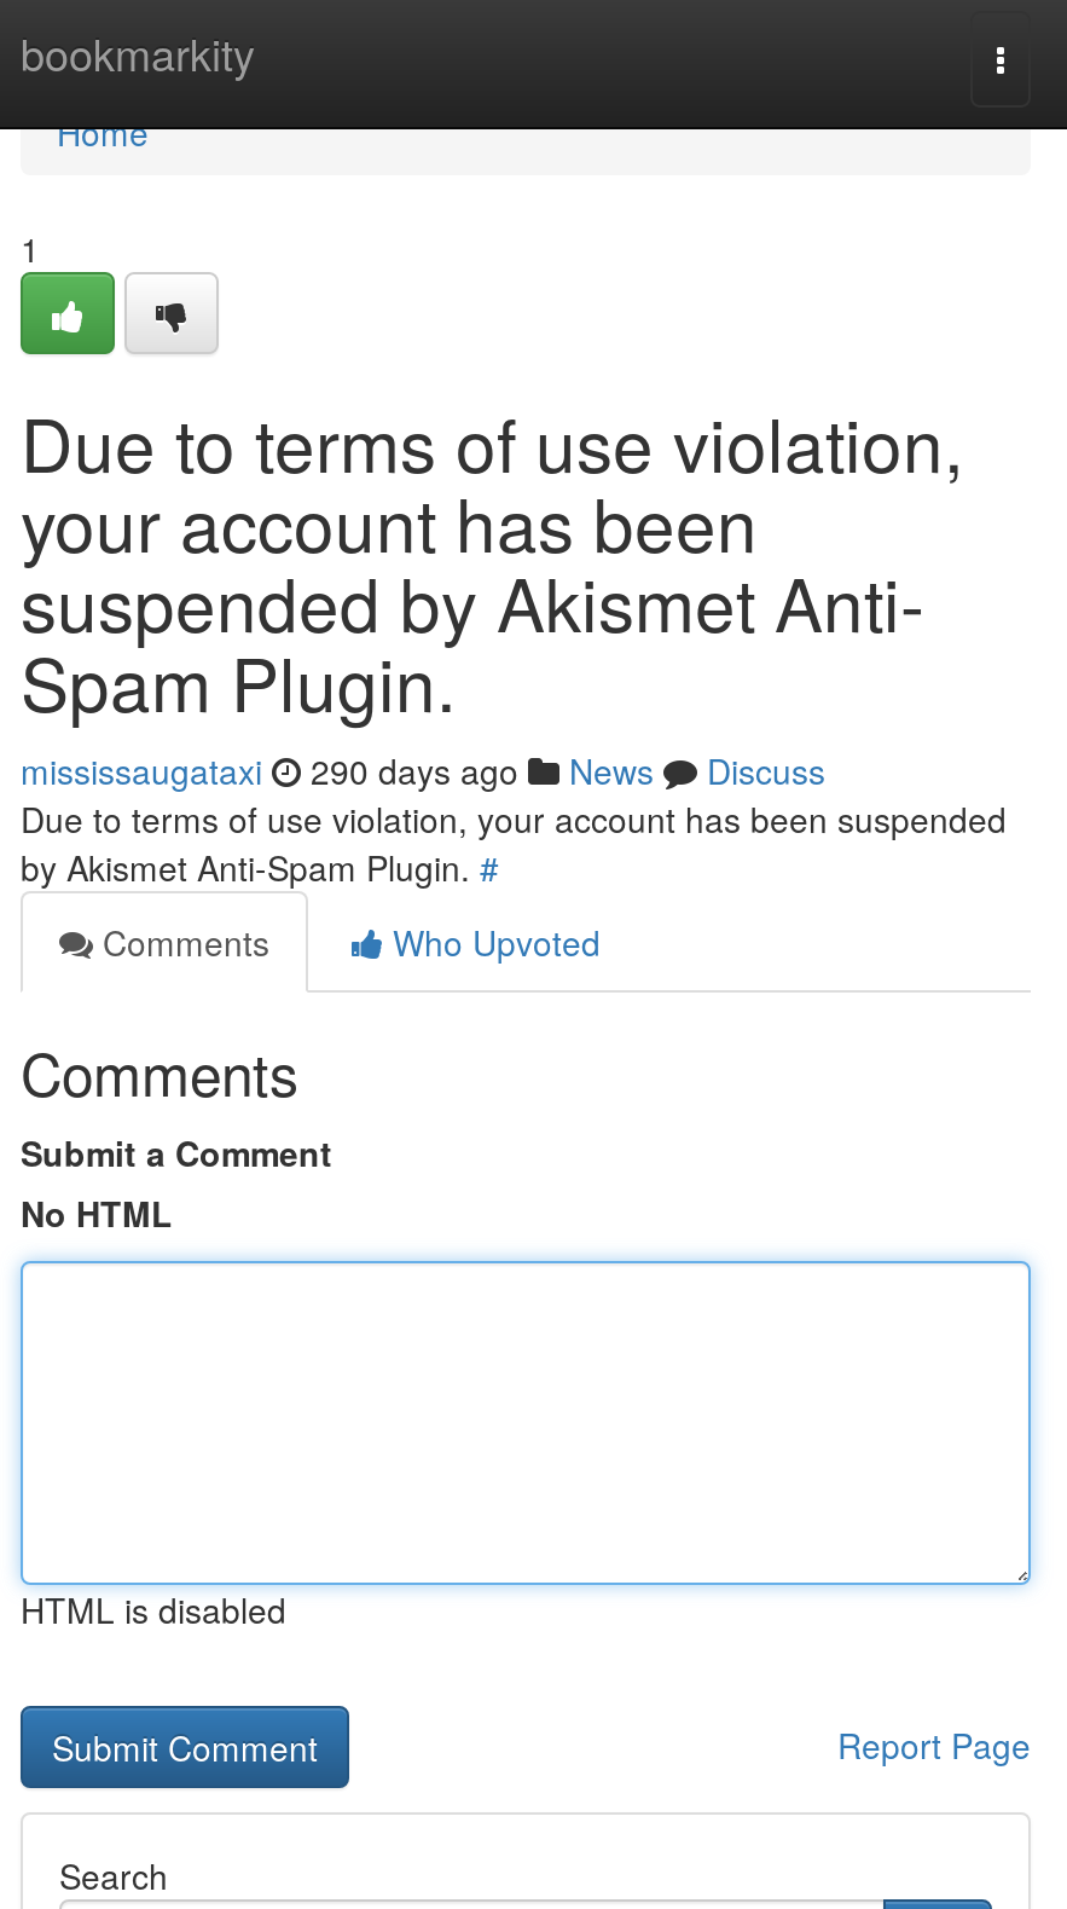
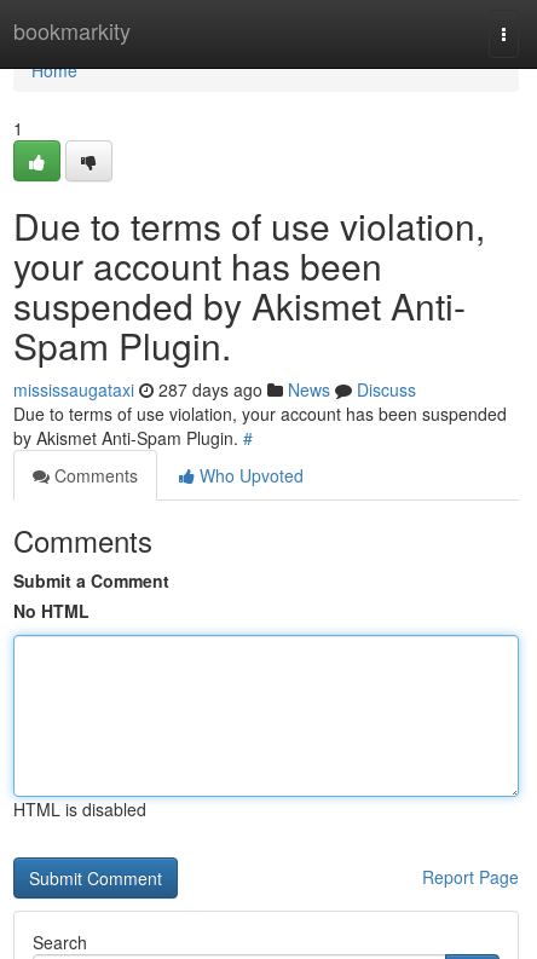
- mississaugataxi 290 days ago News Discuss
+ mississaugataxi 287 days ago News Discuss
